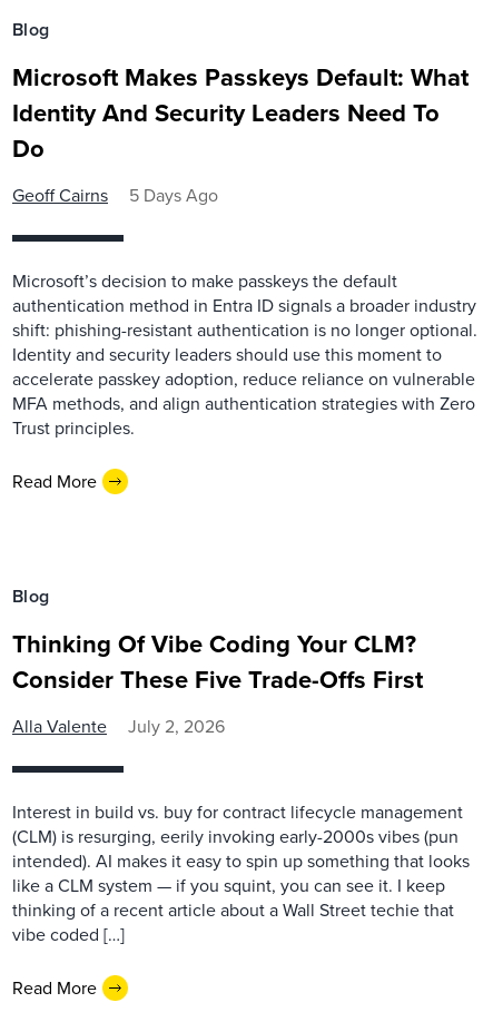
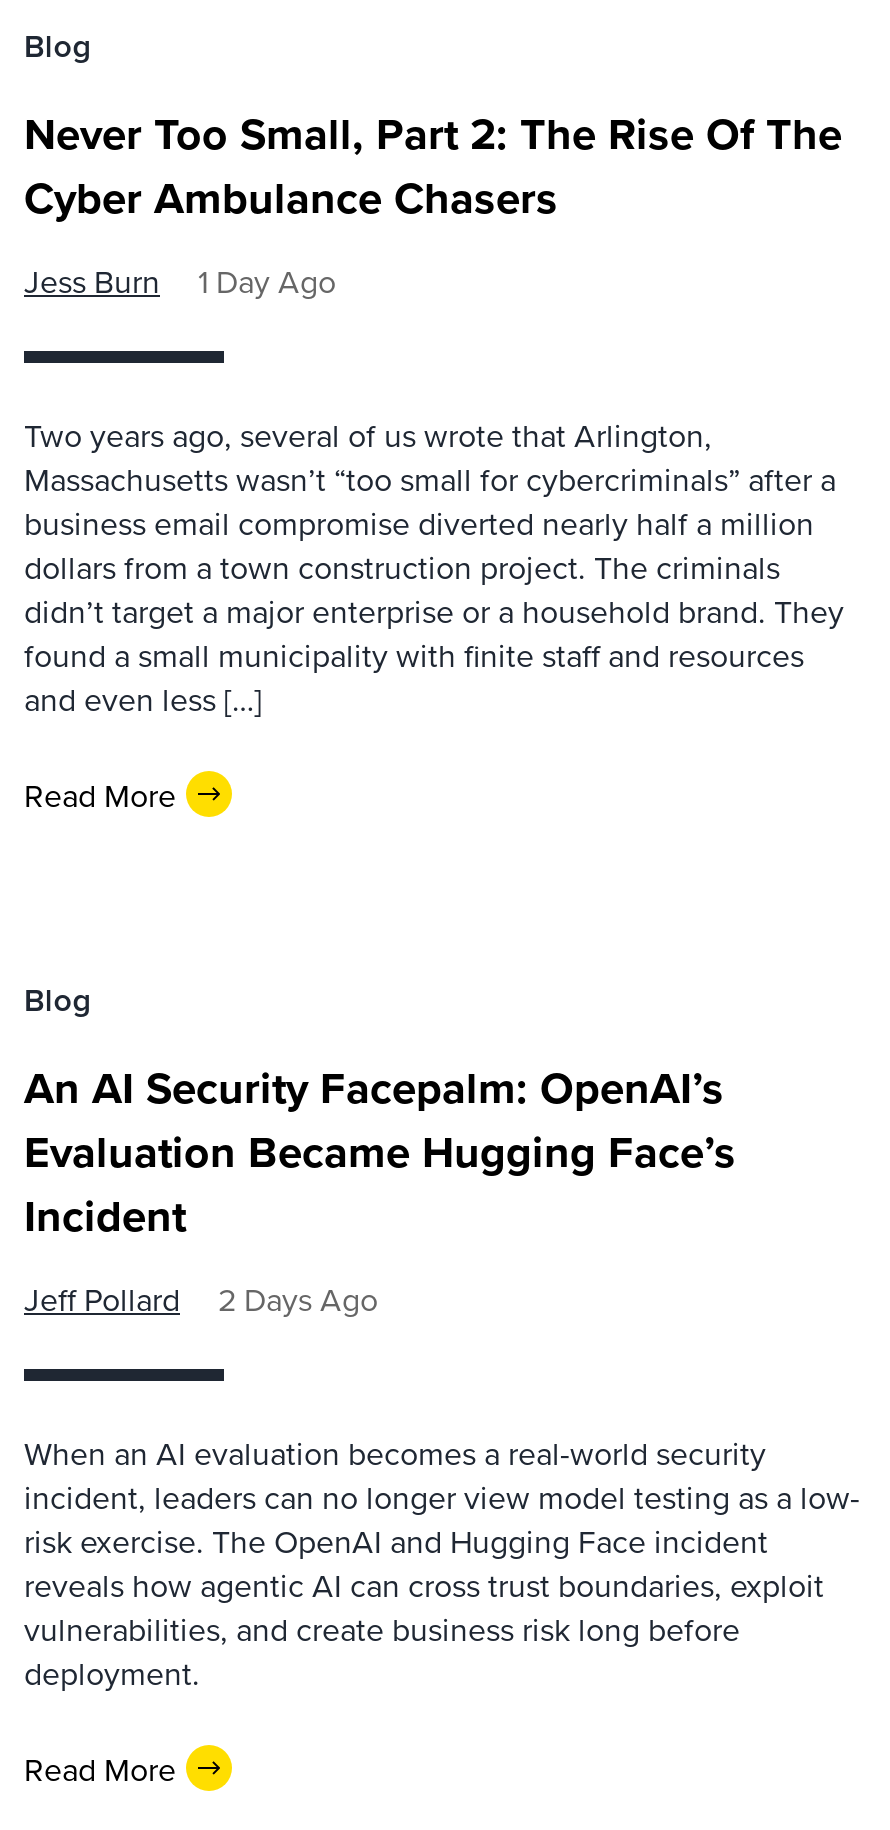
- Microsoft Makes Passkeys Default: What
- Identity And Security Leaders Need To
- Do
- Geoff Cairns
- 5 Days Ago
- Microsoft’s decision to make passkeys the default
- authentication method in Entra ID signals a broader industry
- shift: phishing-resistant authentication is no longer optional.
- Identity and security leaders should use this moment to
- accelerate passkey adoption, reduce reliance on vulnerable
- MFA methods, and align authentication strategies with Zero
- Trust principles.
+ Never Too Small, Part 2: The Rise Of The
+ Cyber Ambulance Chasers
+ Jess Burn
+ 1 Day Ago
+ Two years ago, several of us wrote that Arlington,
+ Massachusetts wasn’t “too small for cybercriminals” after a
+ business email compromise diverted nearly half a million
+ dollars from a town construction project. The criminals
+ didn’t target a major enterprise or a household brand. They
+ found a small municipality with finite staff and resources
+ and even less […]

moved up: Read More | Blog

- Thinking Of Vibe Coding Your CLM?
- Consider These Five Trade-Offs First
- Alla Valente
- July 2, 2026
- Interest in build vs. buy for contract lifecycle management
- (CLM) is resurging, eerily invoking early-2000s vibes (pun
- intended). AI makes it easy to spin up something that looks
- like a CLM system — if you squint, you can see it. I keep
- thinking of a recent article about a Wall Street techie that
- vibe coded […]
+ An AI Security Facepalm: OpenAI’s
+ Evaluation Became Hugging Face’s
+ Incident
+ Jeff Pollard
+ 2 Days Ago
+ When an AI evaluation becomes a real-world security
+ incident, leaders can no longer view model testing as a low-
+ risk exercise. The OpenAI and Hugging Face incident
+ reveals how agentic AI can cross trust boundaries, exploit
+ vulnerabilities, and create business risk long before
+ deployment.
